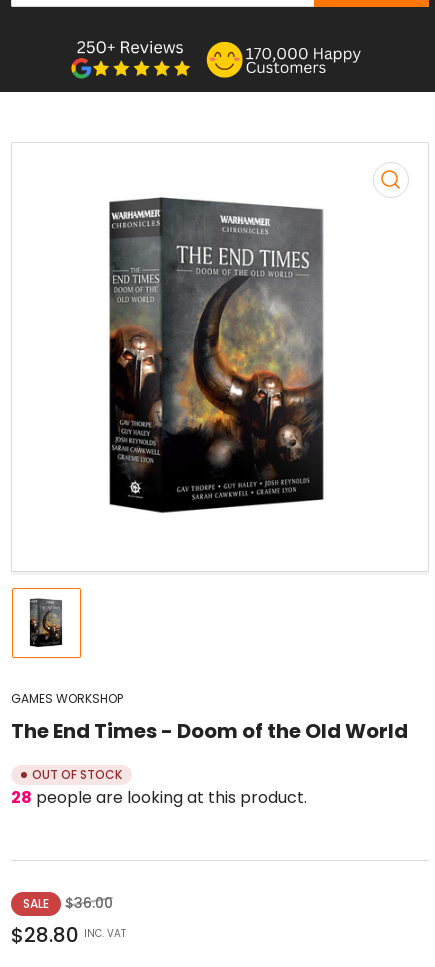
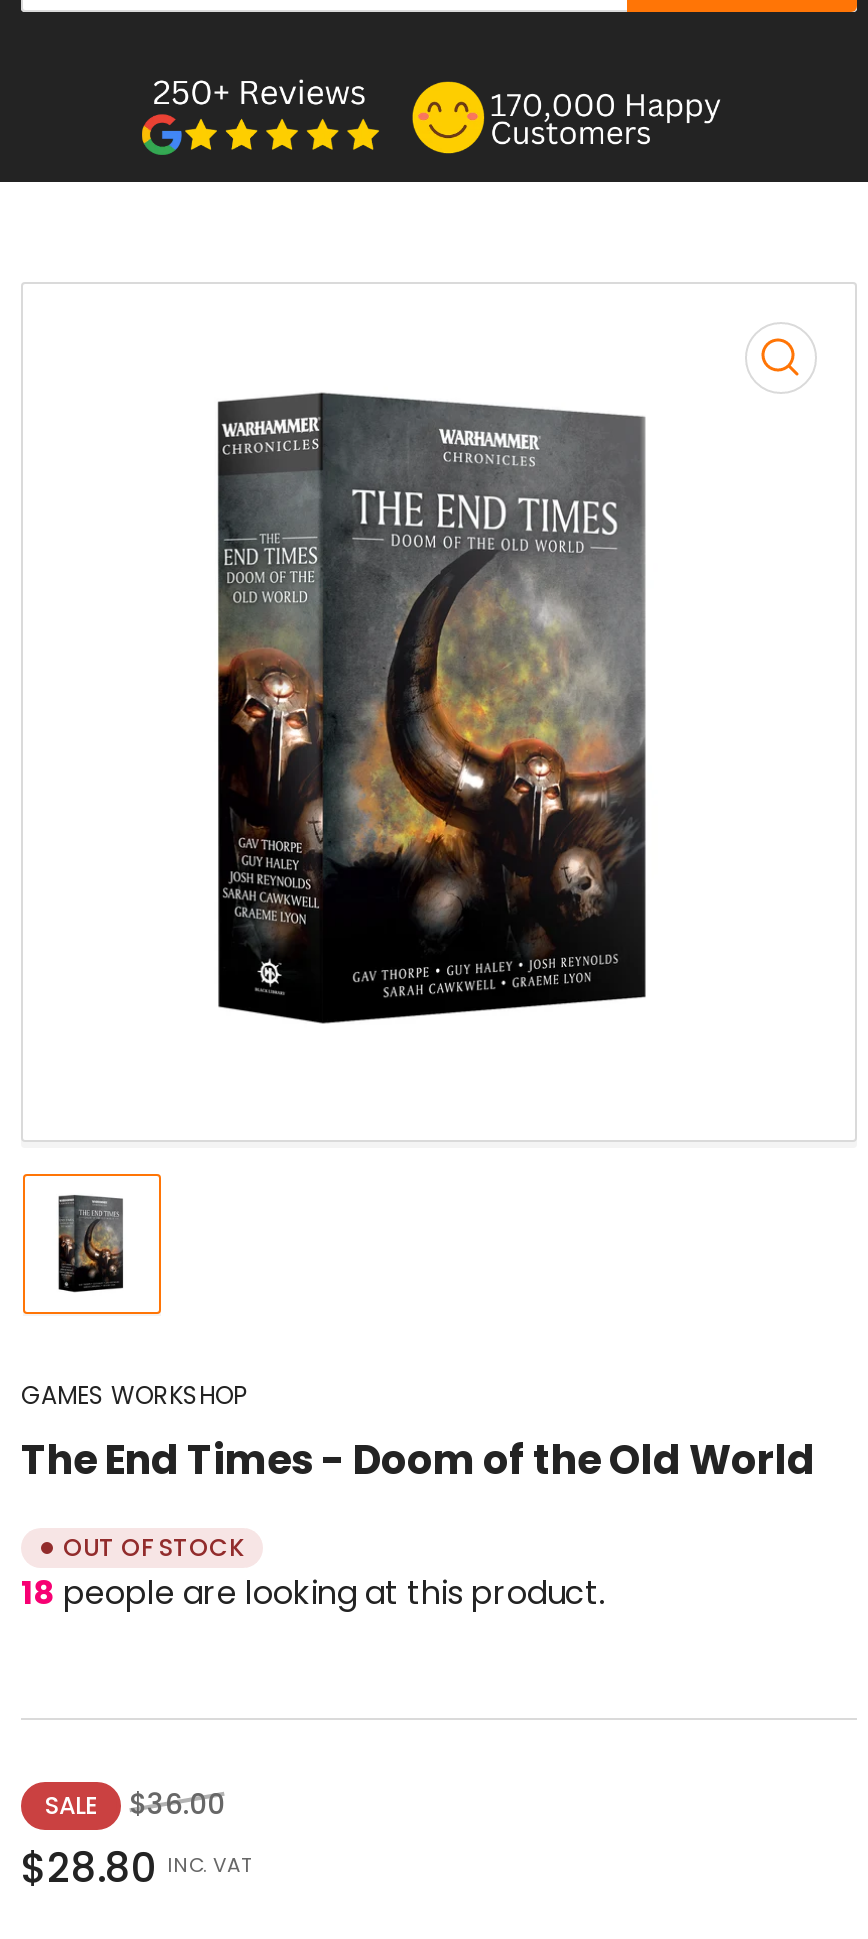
- 28 people are looking at this product.
+ 18 people are looking at this product.
